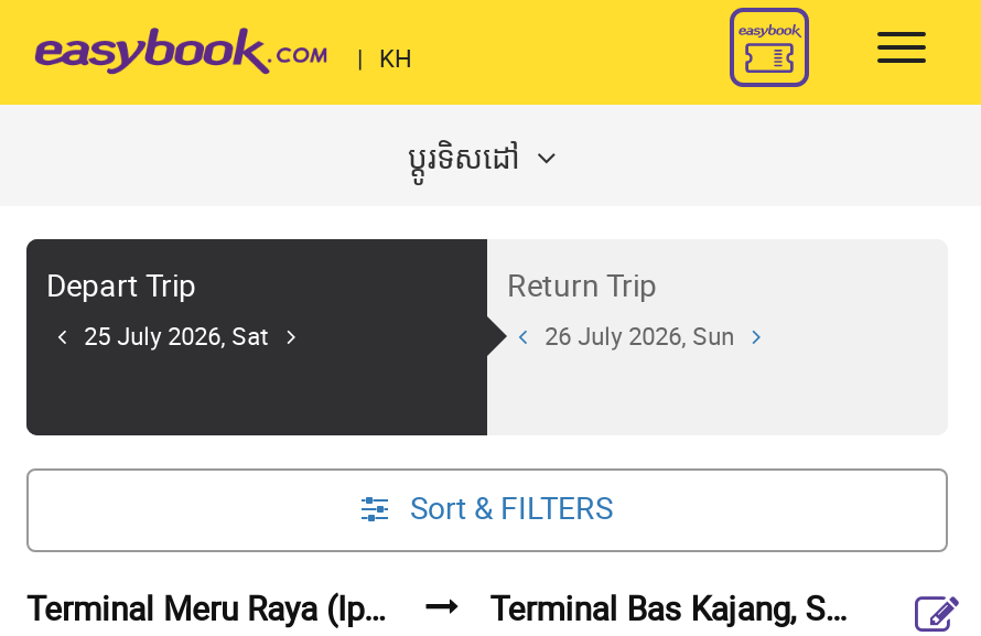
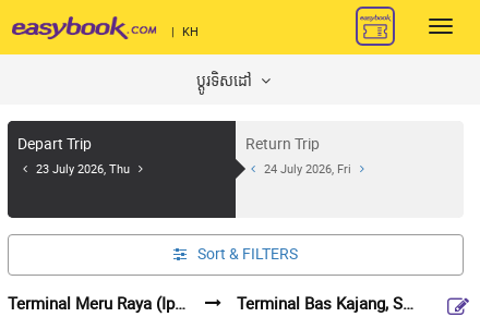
- 25 July 2026, Sat
+ 23 July 2026, Thu

- 26 July 2026, Sun
+ 24 July 2026, Fri
